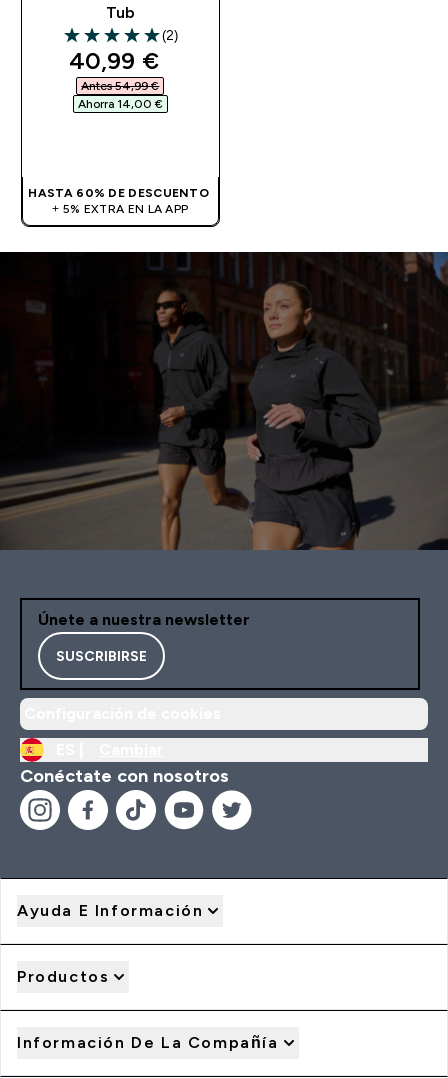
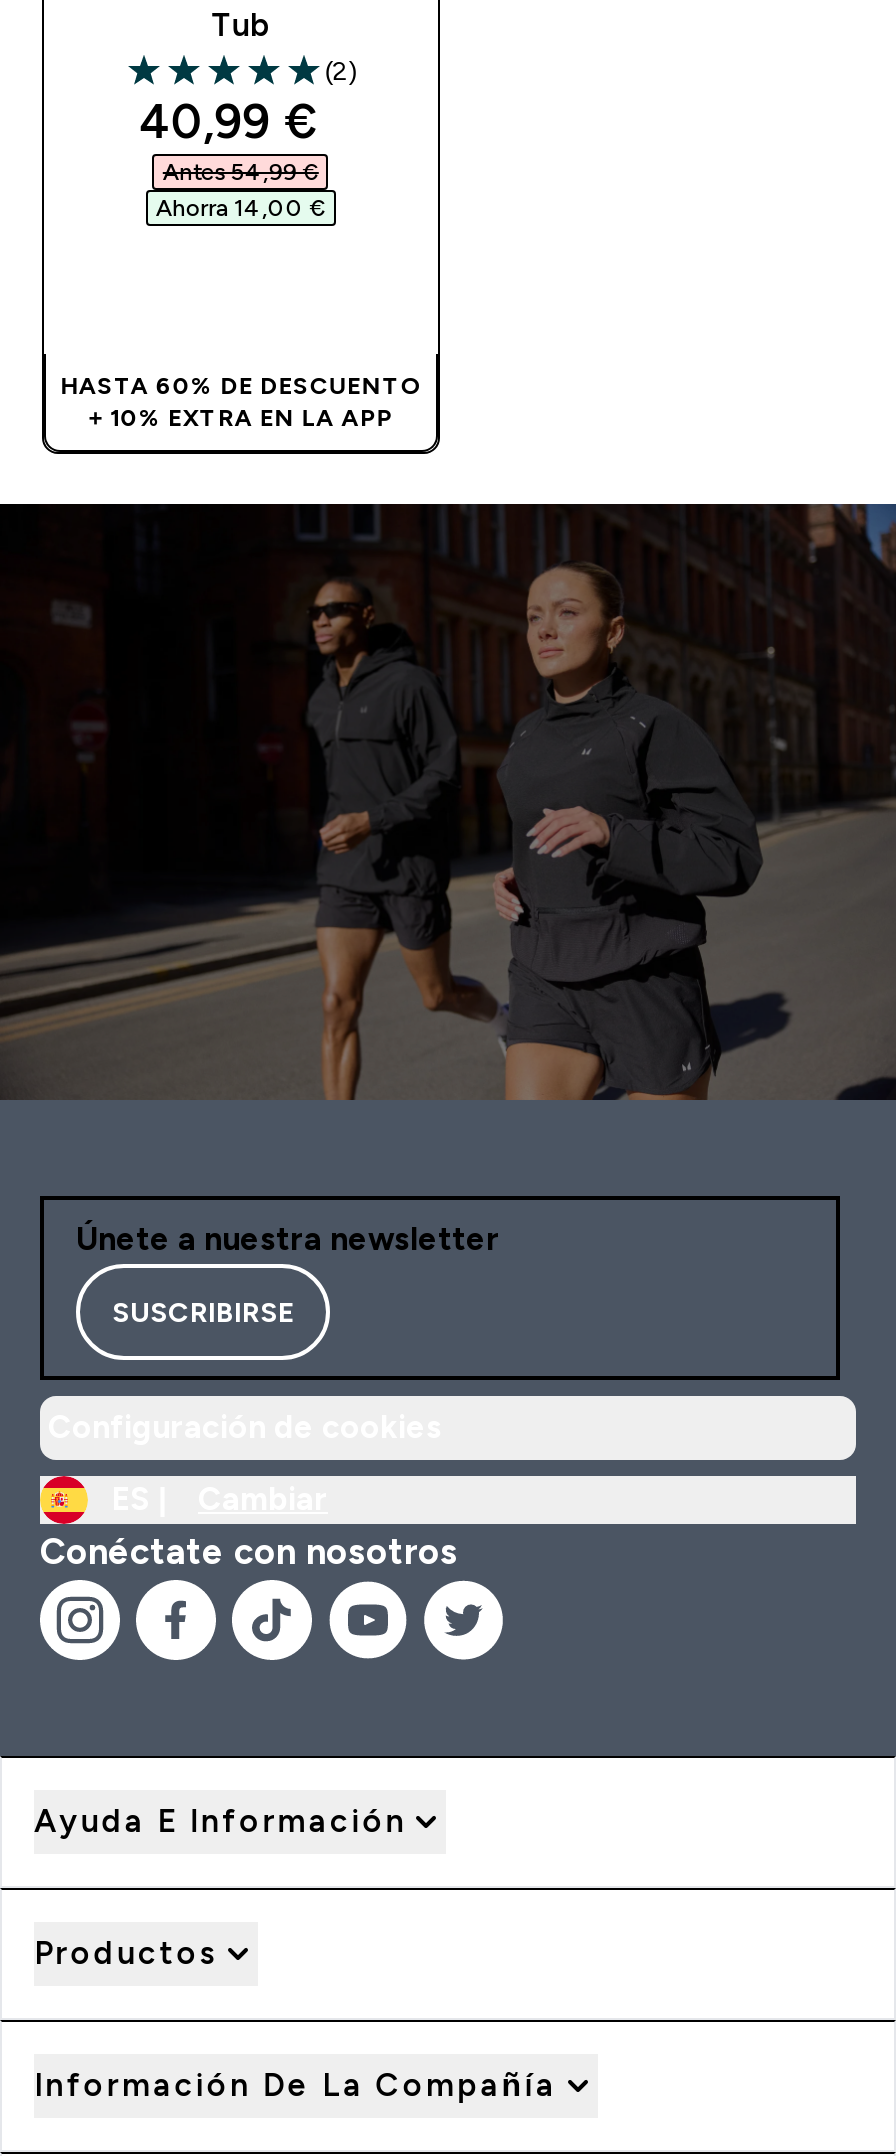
- + 5% EXTRA EN LA APP
+ + 10% EXTRA EN LA APP
